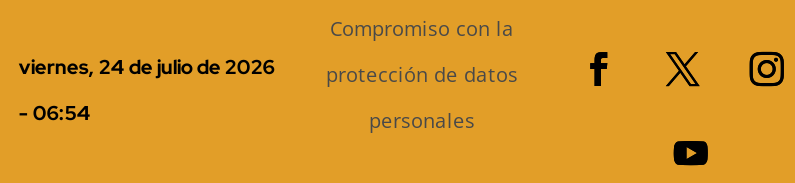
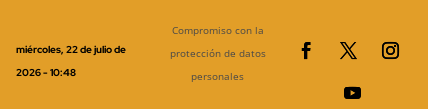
- viernes, 24 de julio de 2026
+ miércoles, 22 de julio de

- - 06:54
+ 2026 - 10:48
